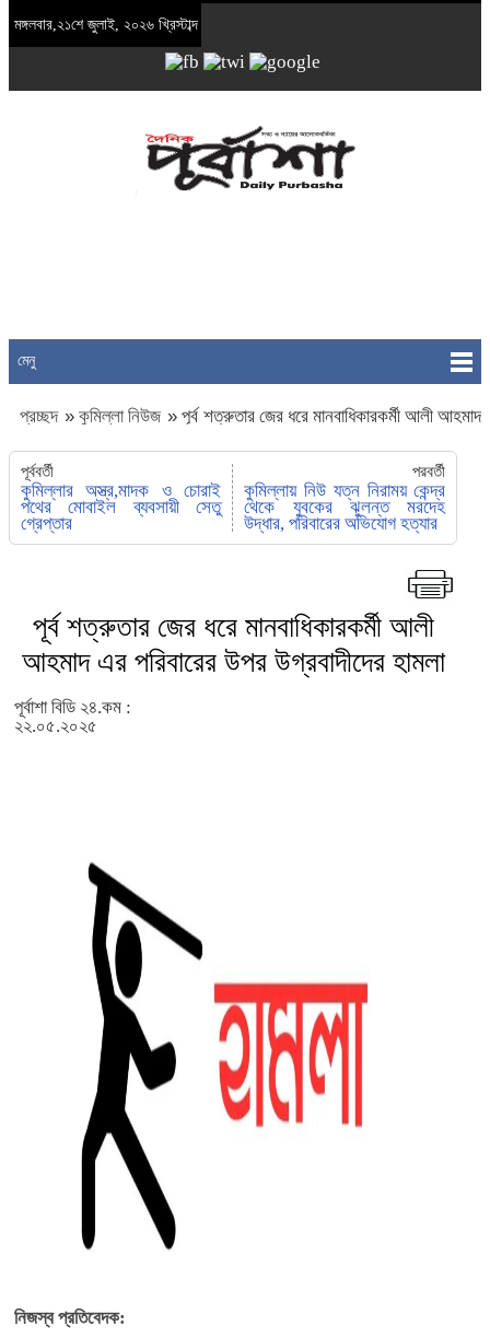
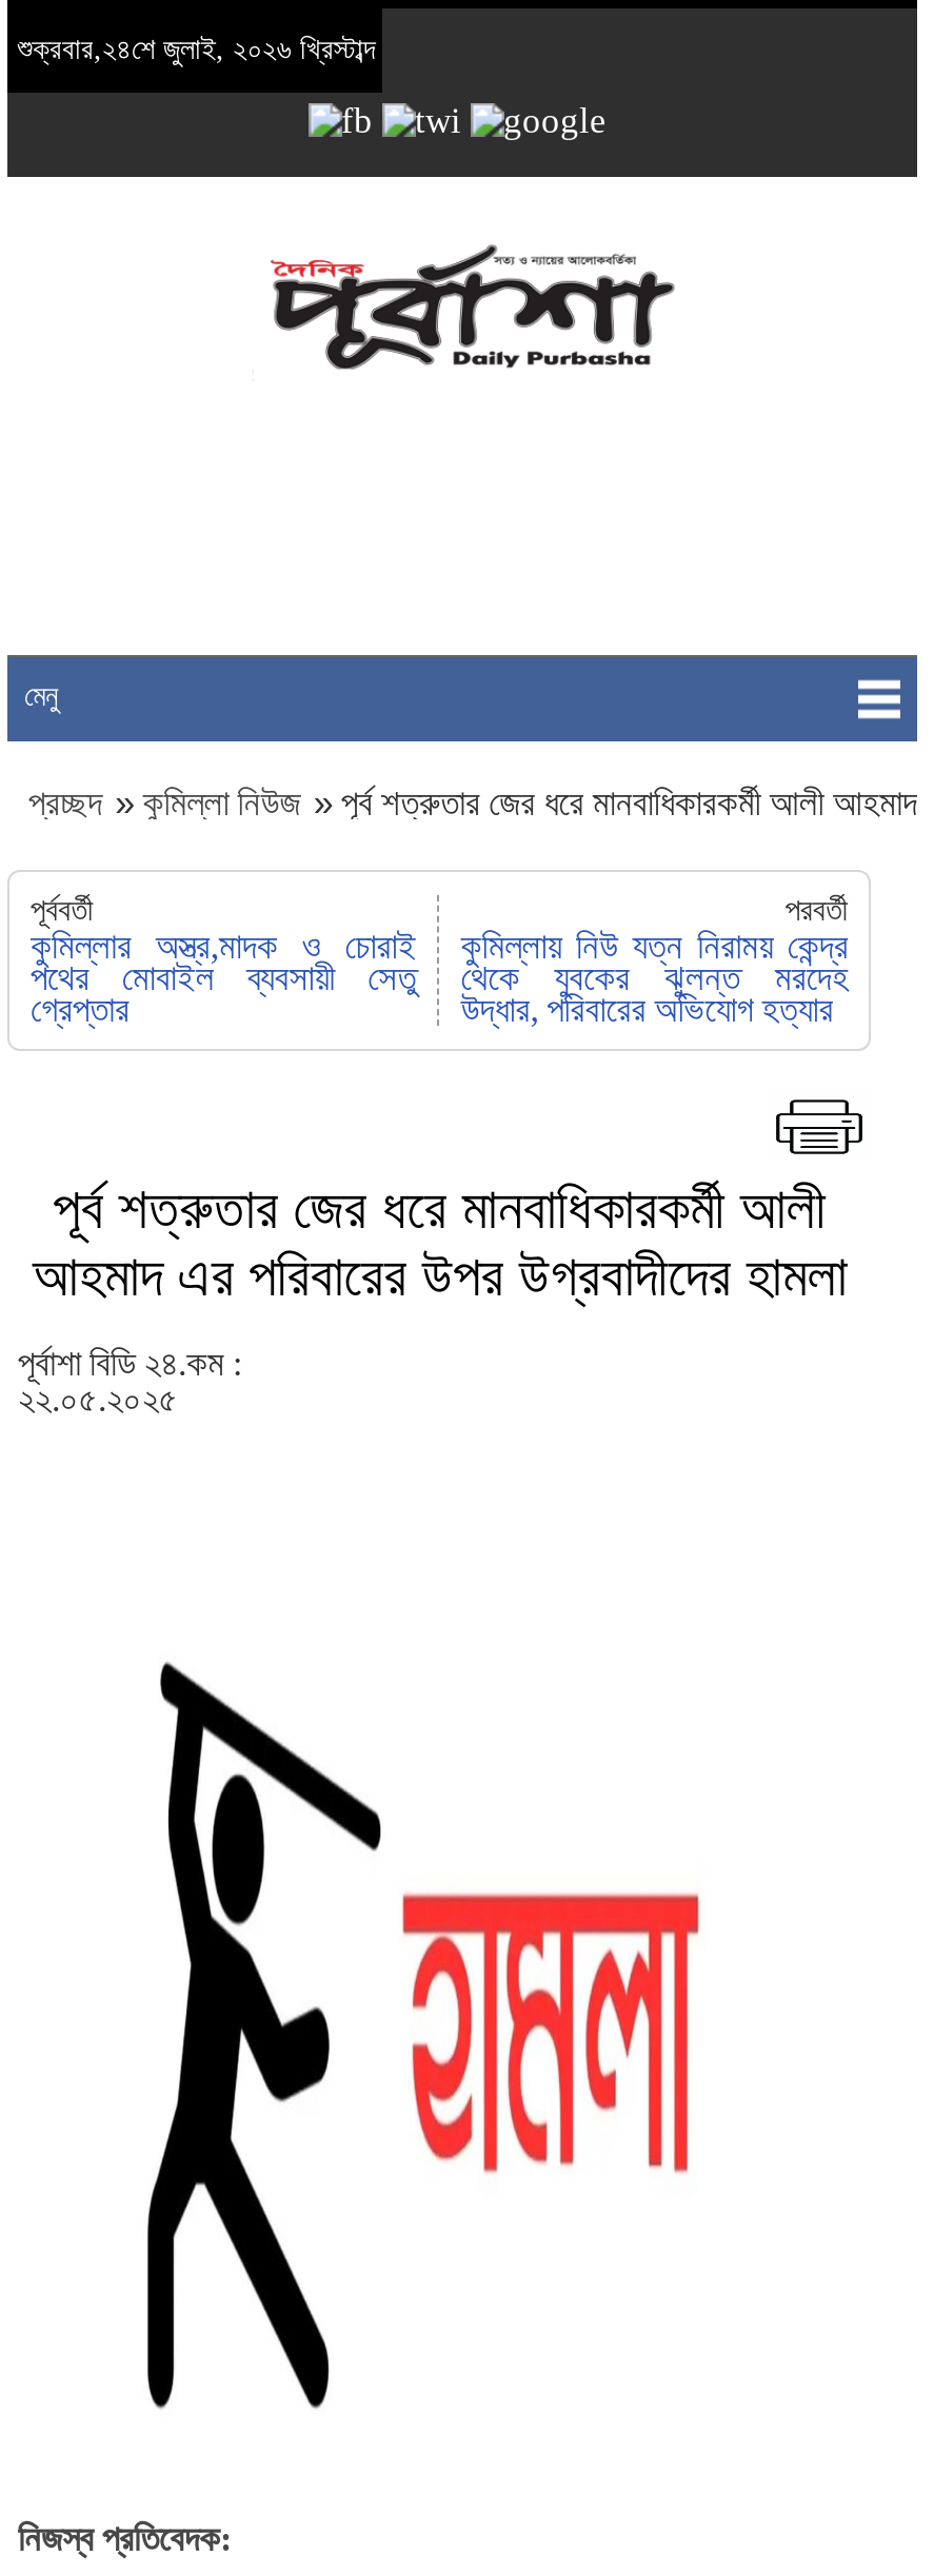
- মঙ্গলবার,২১শে জুলাই, ২০২৬ খ্রিস্টাব্দ
+ শুক্রবার,২৪শে জুলাই, ২০২৬ খ্রিস্টাব্দ
